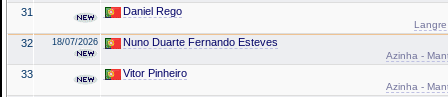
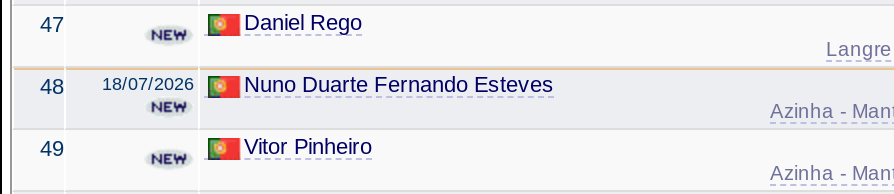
- 31
+ 47

- 32 18/07/2026
+ 48 18/07/2026

- 33
+ 49
